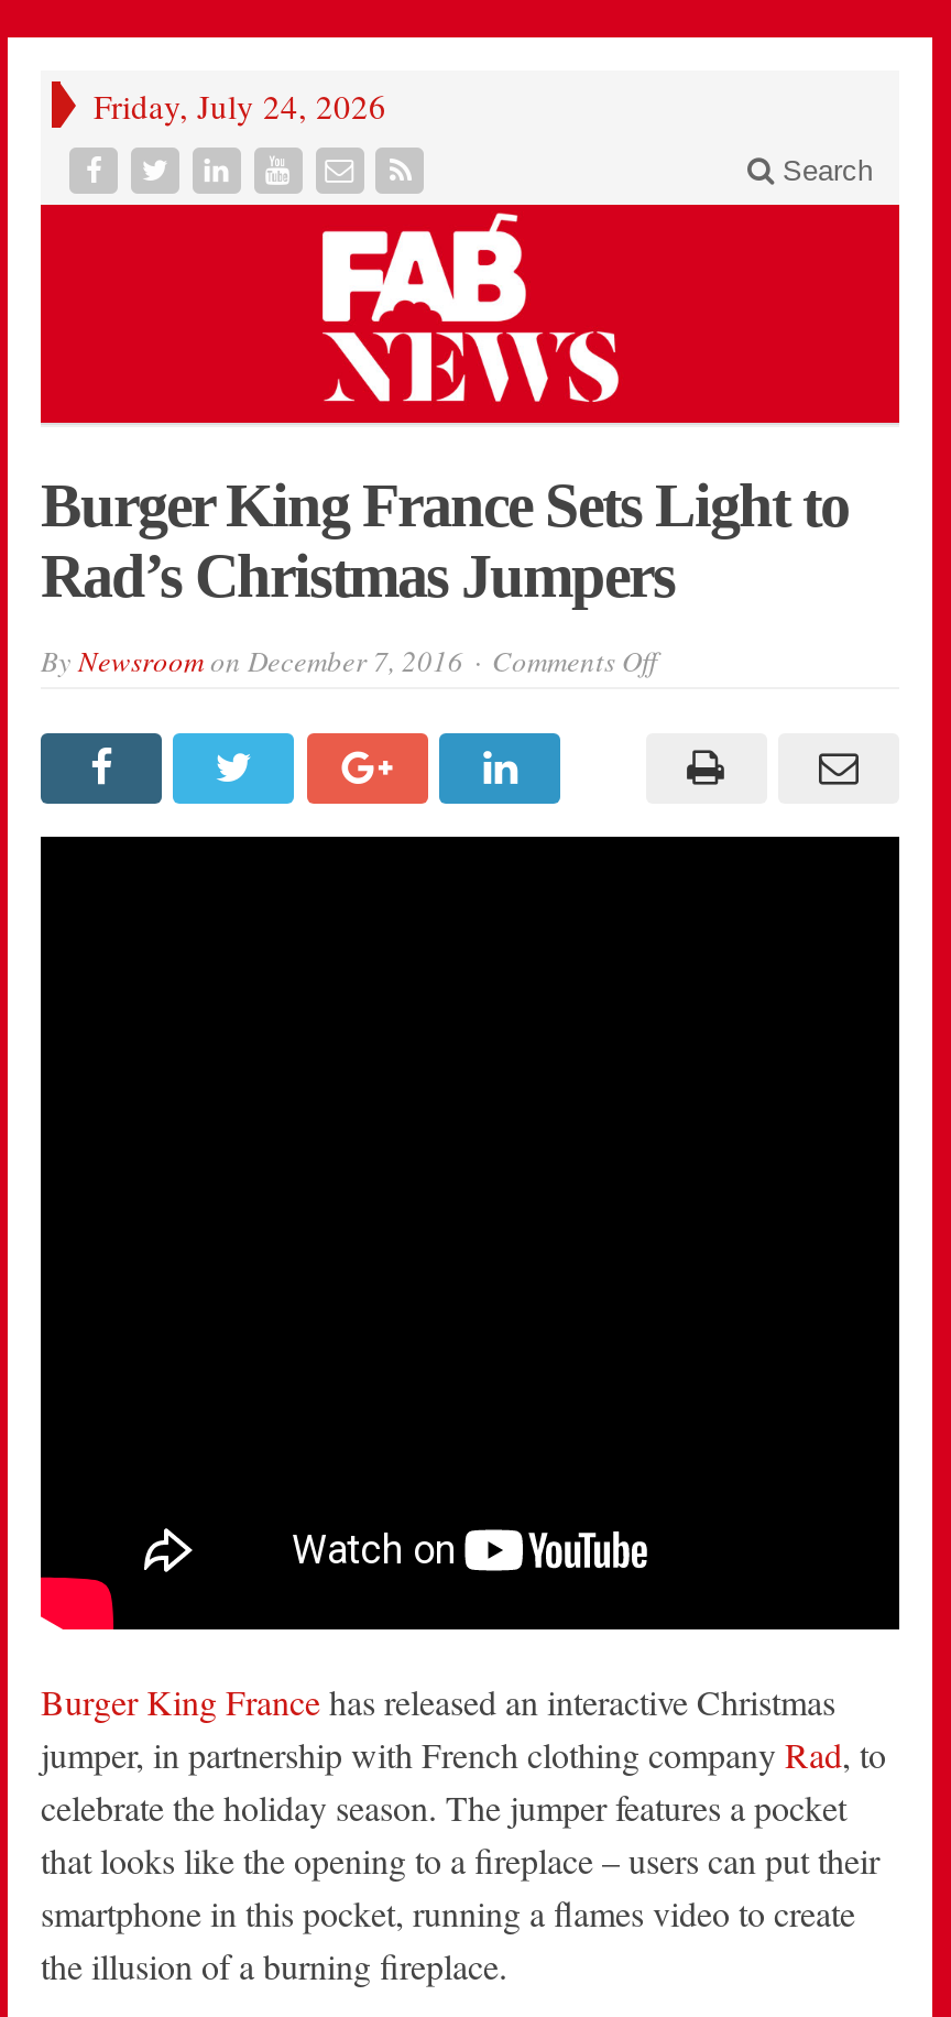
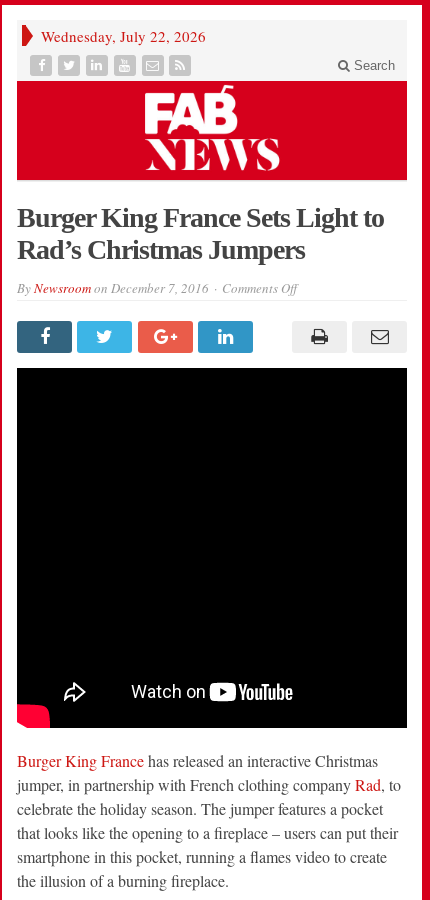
- Friday, July 24, 2026
+ Wednesday, July 22, 2026
